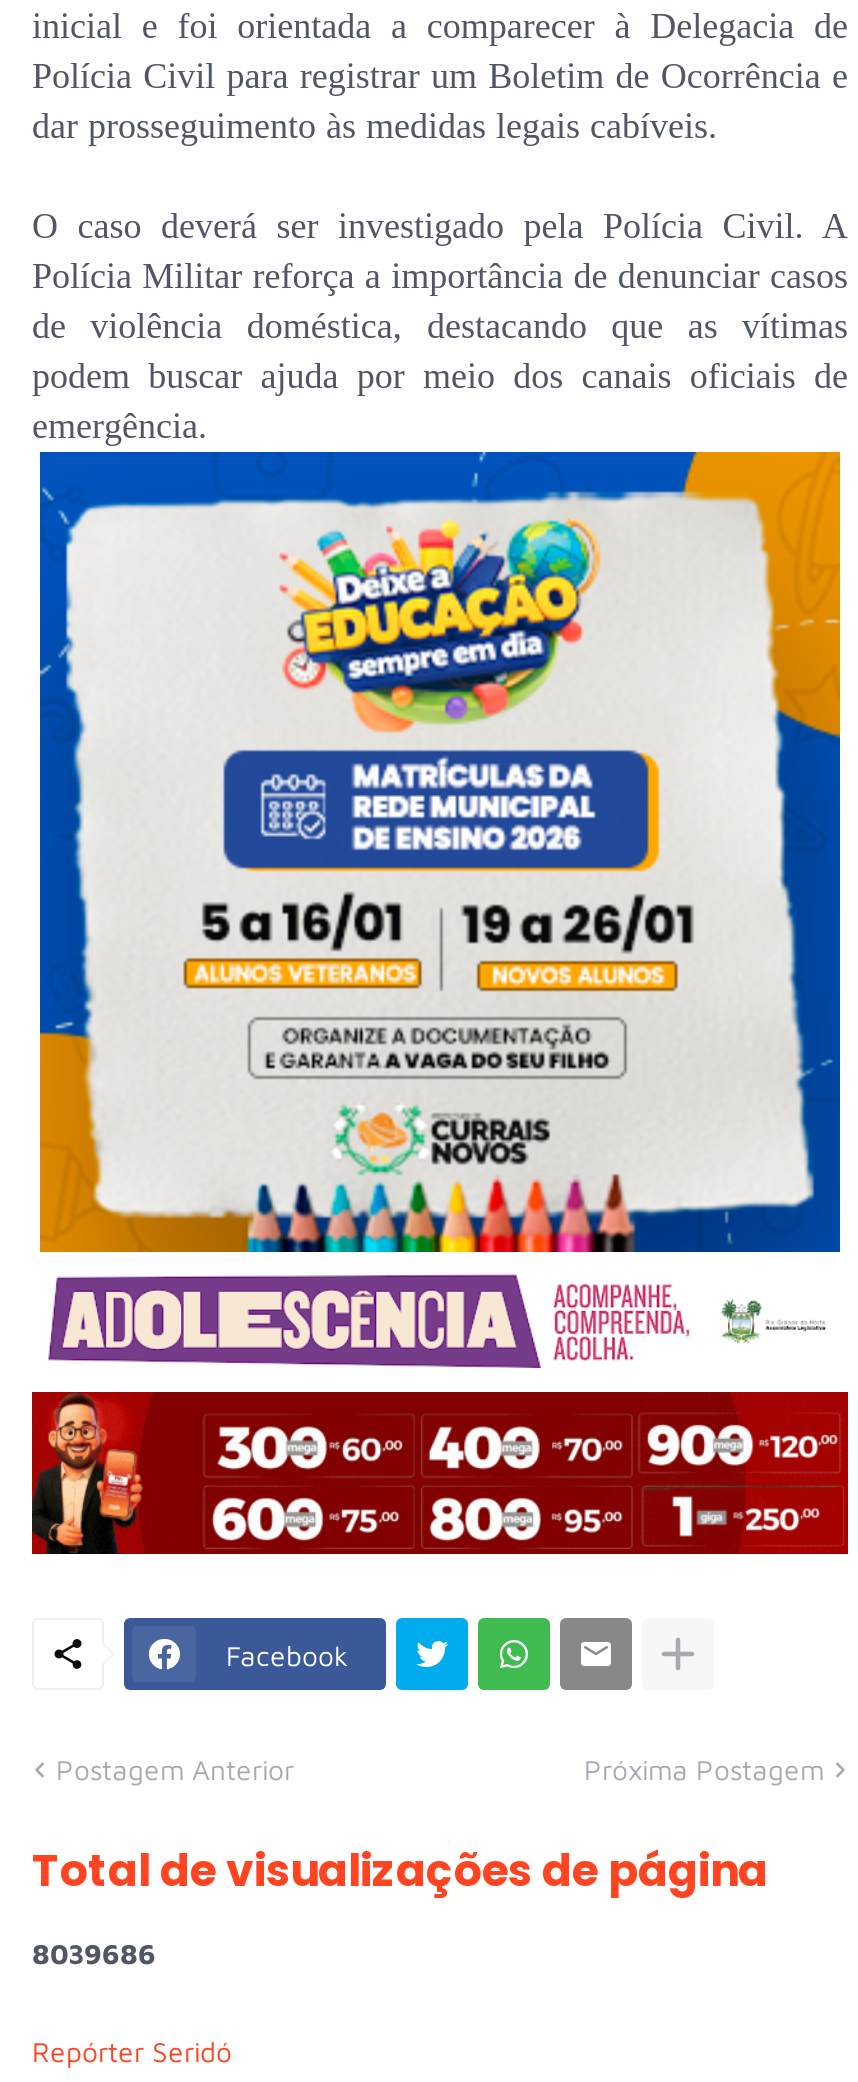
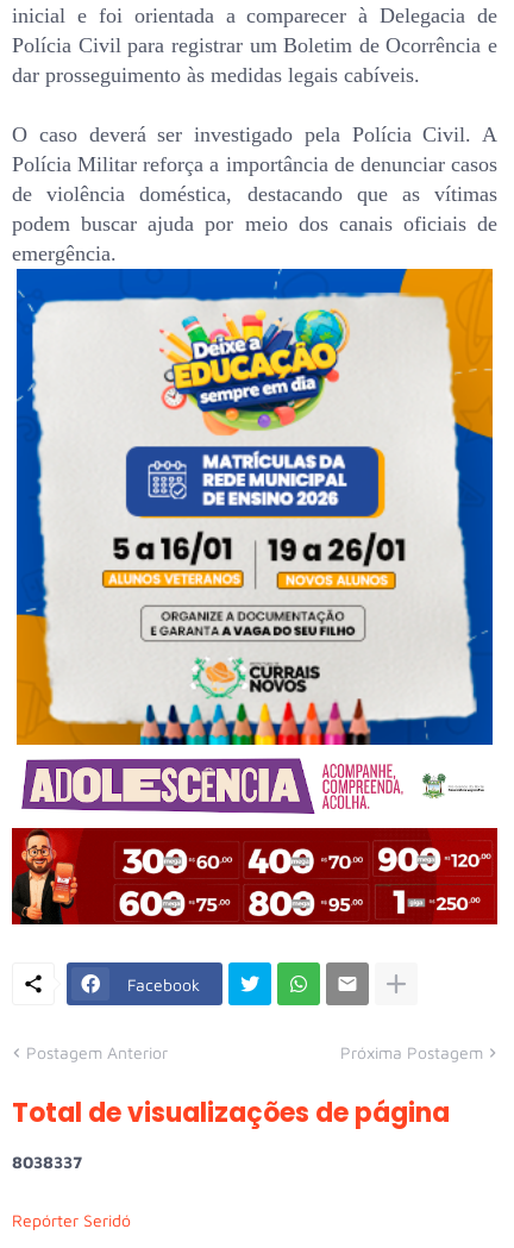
- 8039686
+ 8038337
